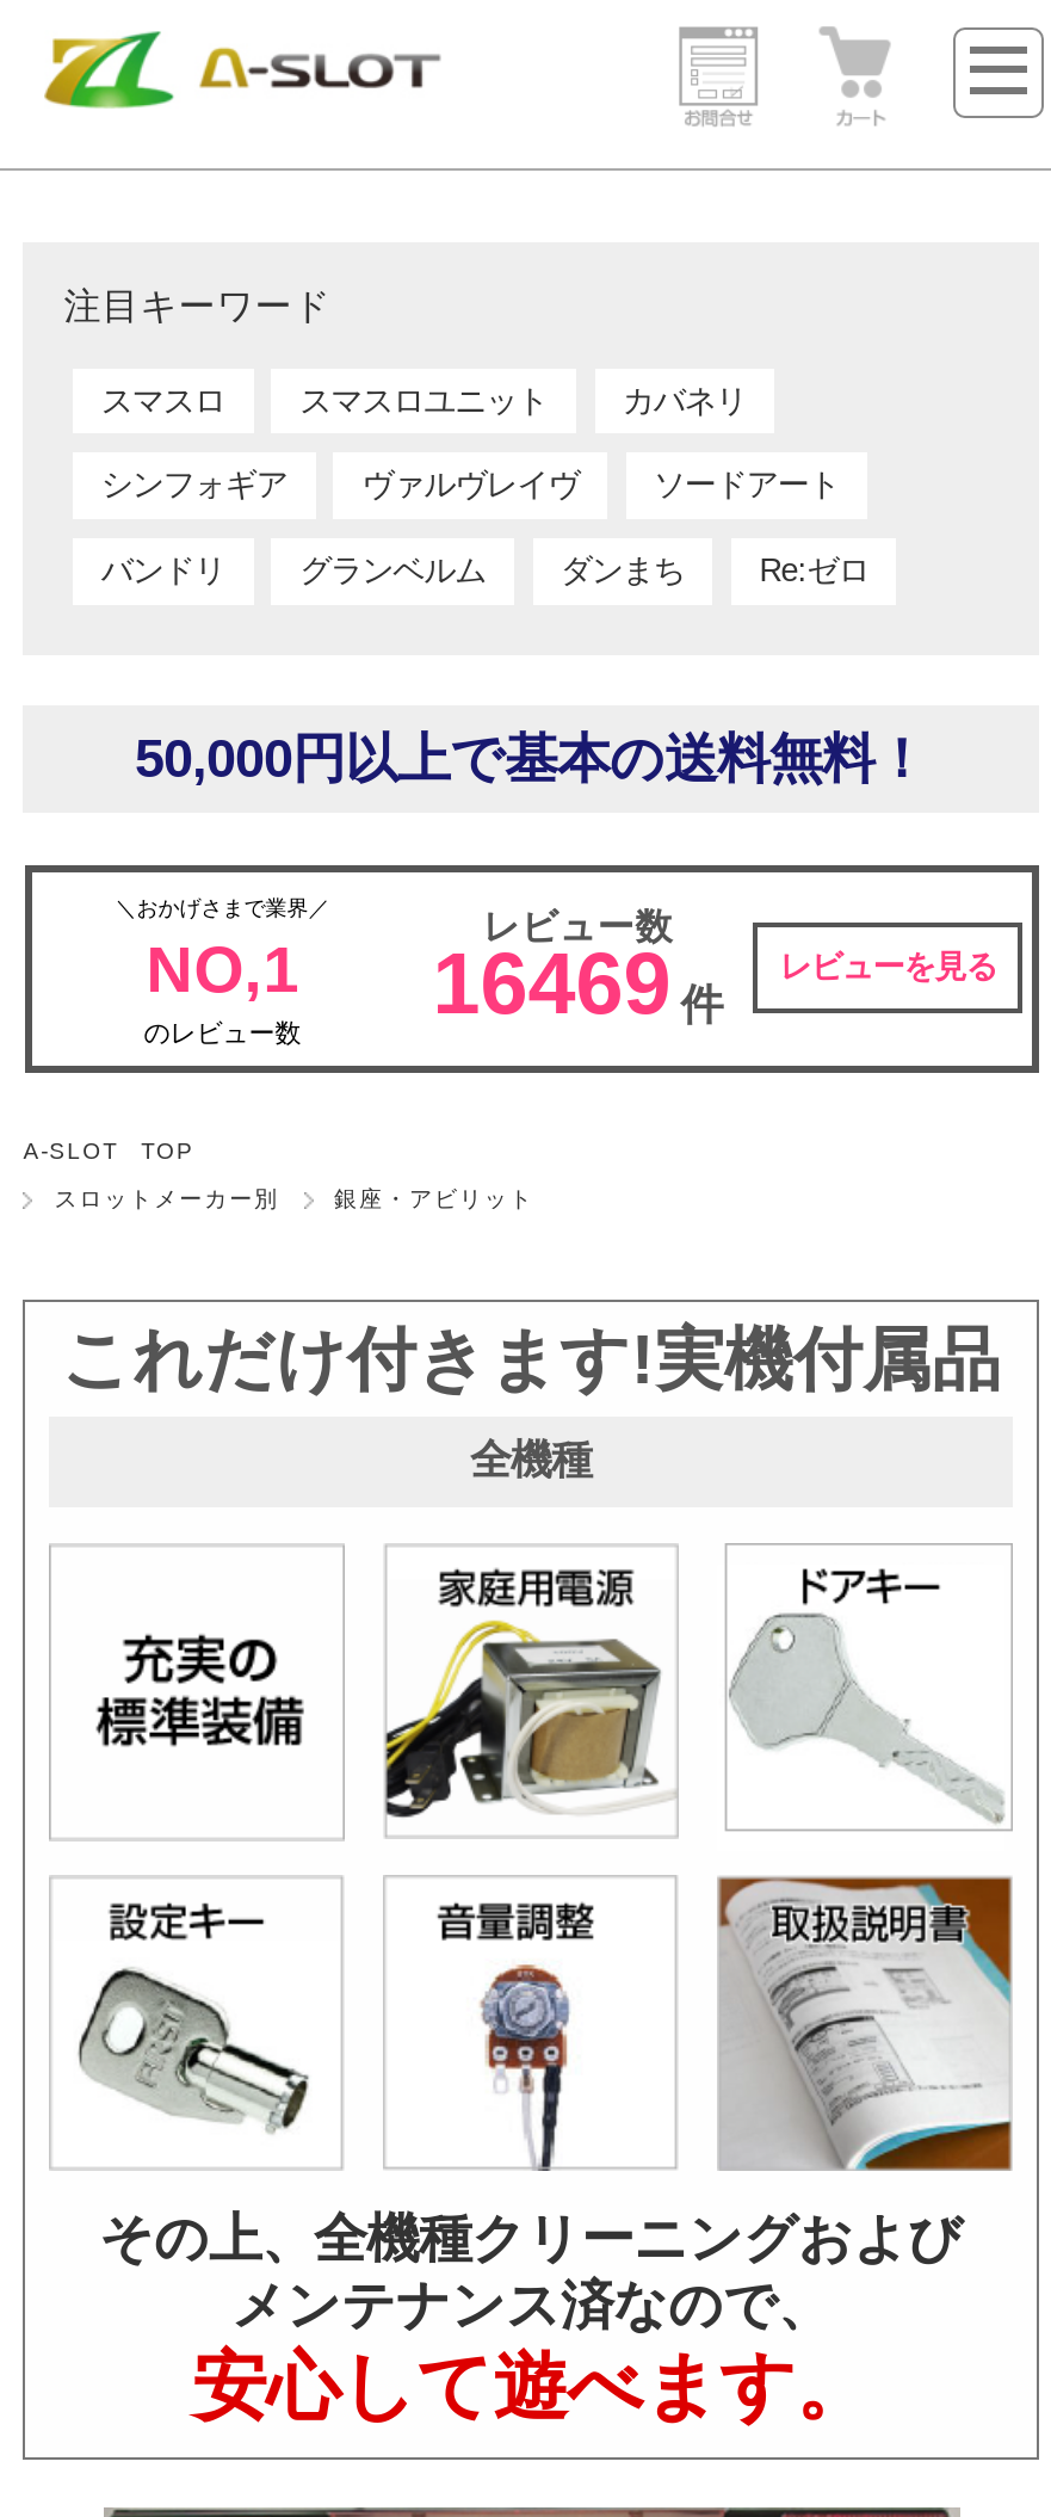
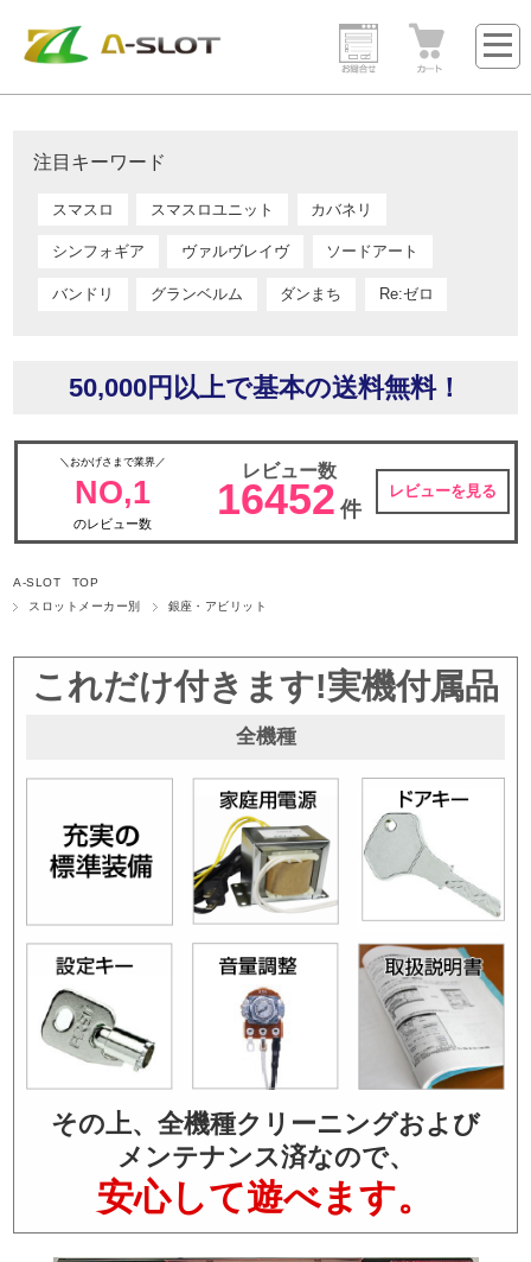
- NO,1 16469 件 レビューを見る
+ NO,1 16452 件 レビューを見る
